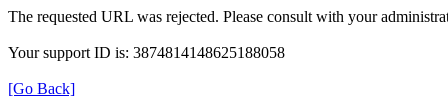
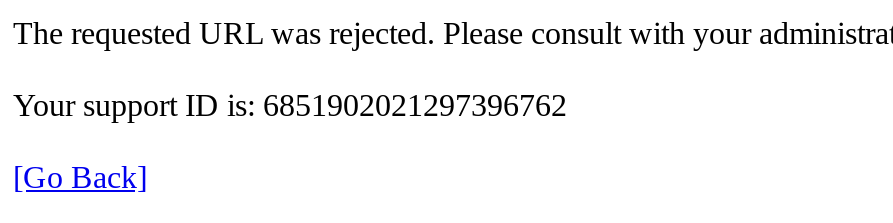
- Your support ID is: 3874814148625188058
+ Your support ID is: 6851902021297396762
